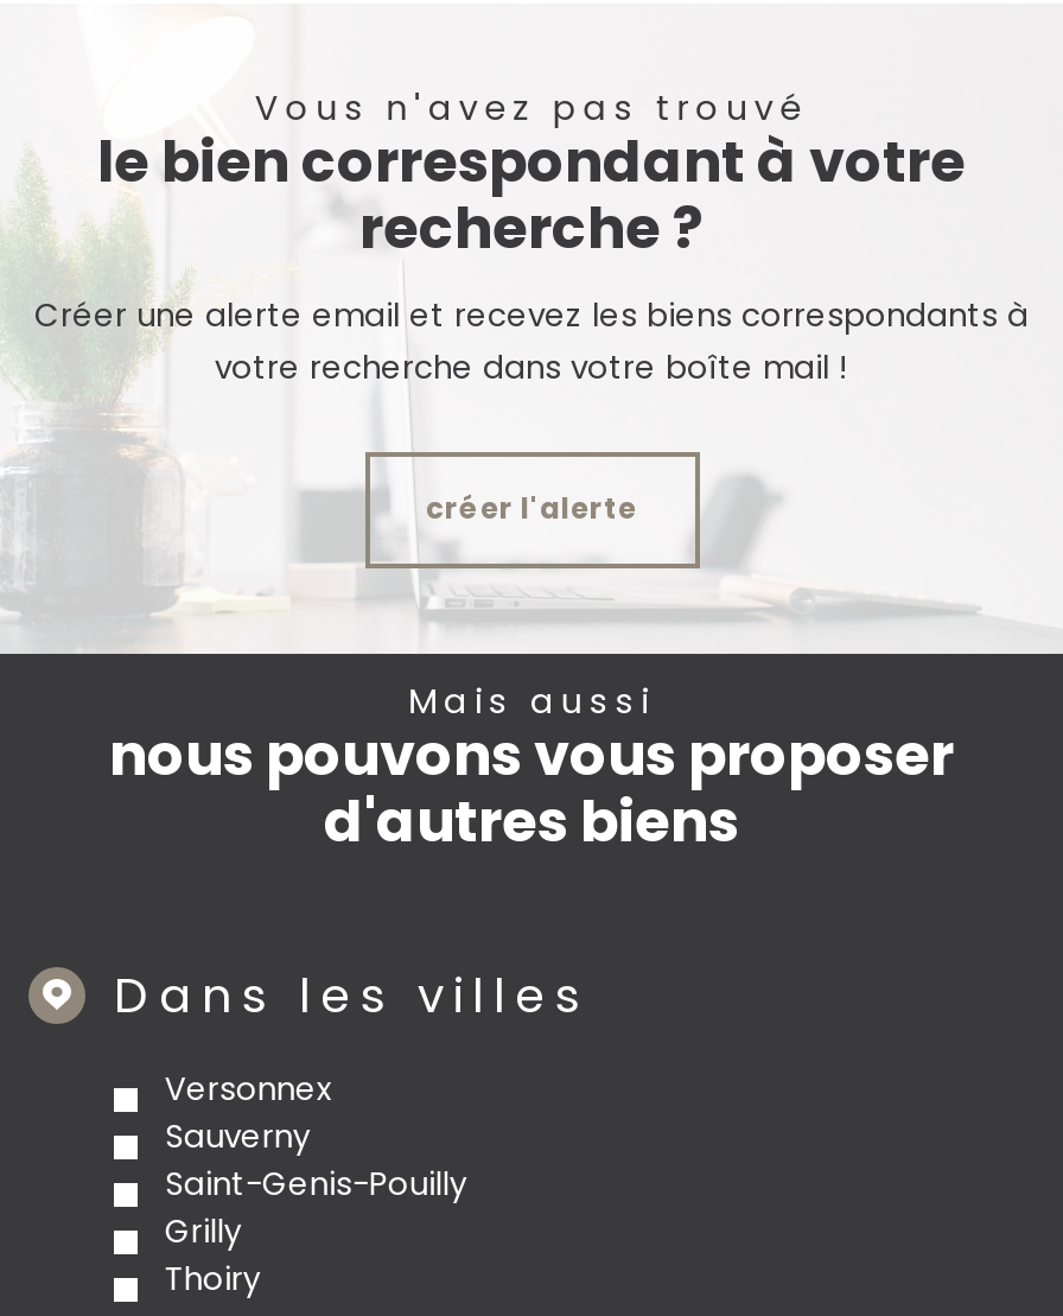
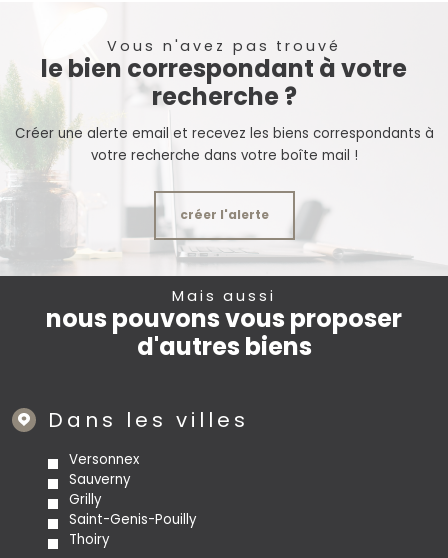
moved down: Saint-Genis-Pouilly

moved up: Grilly
